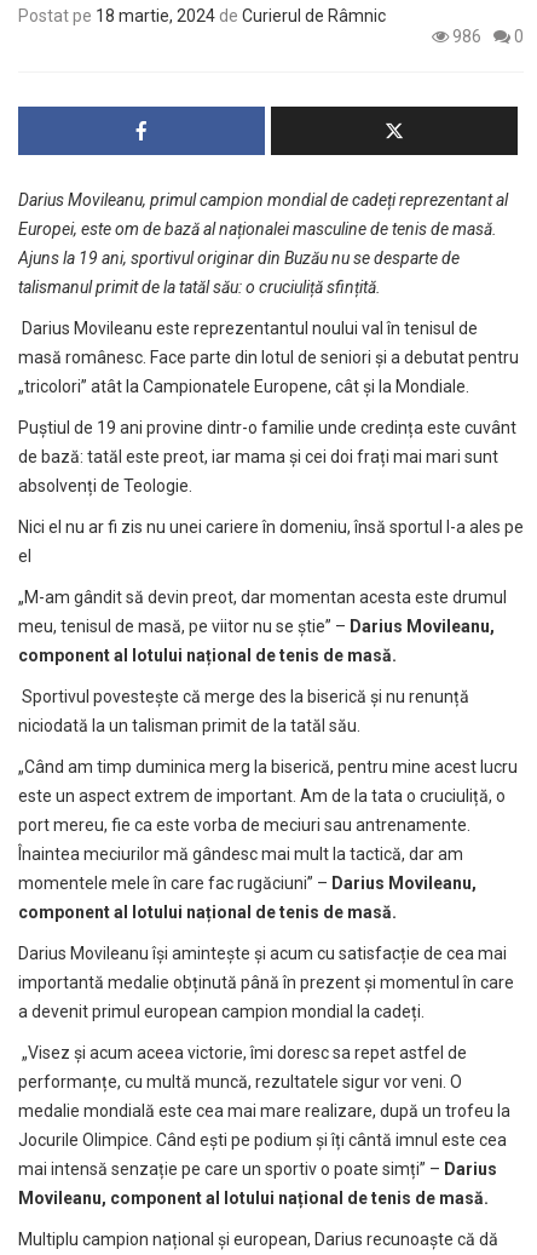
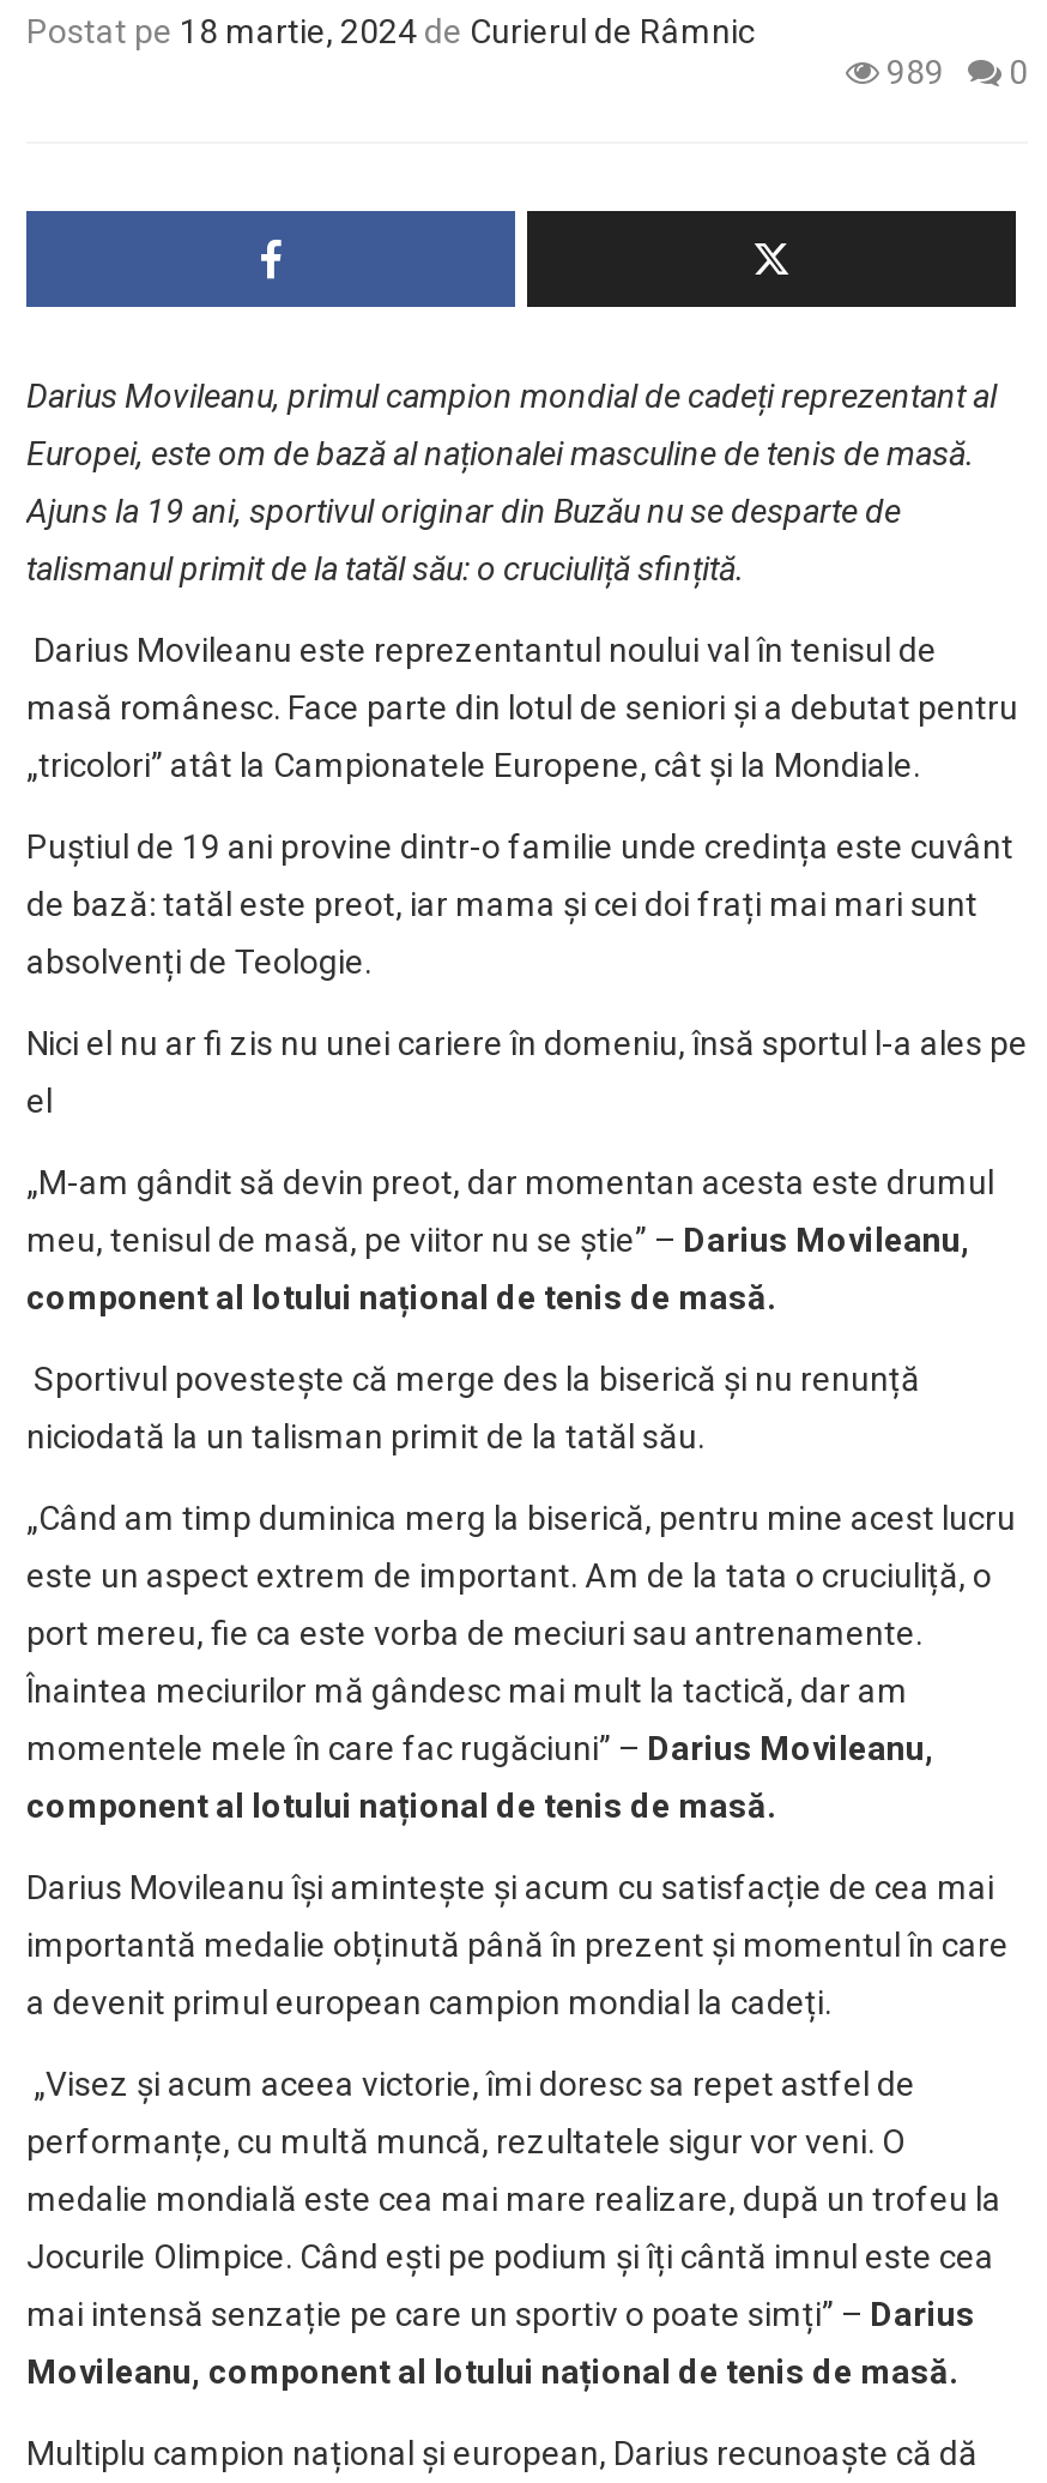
- 986 0
+ 989 0
